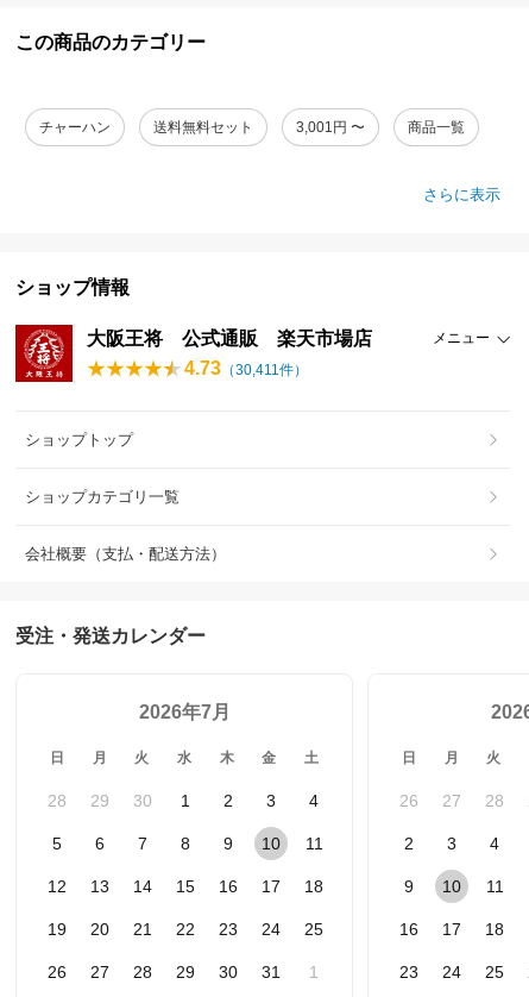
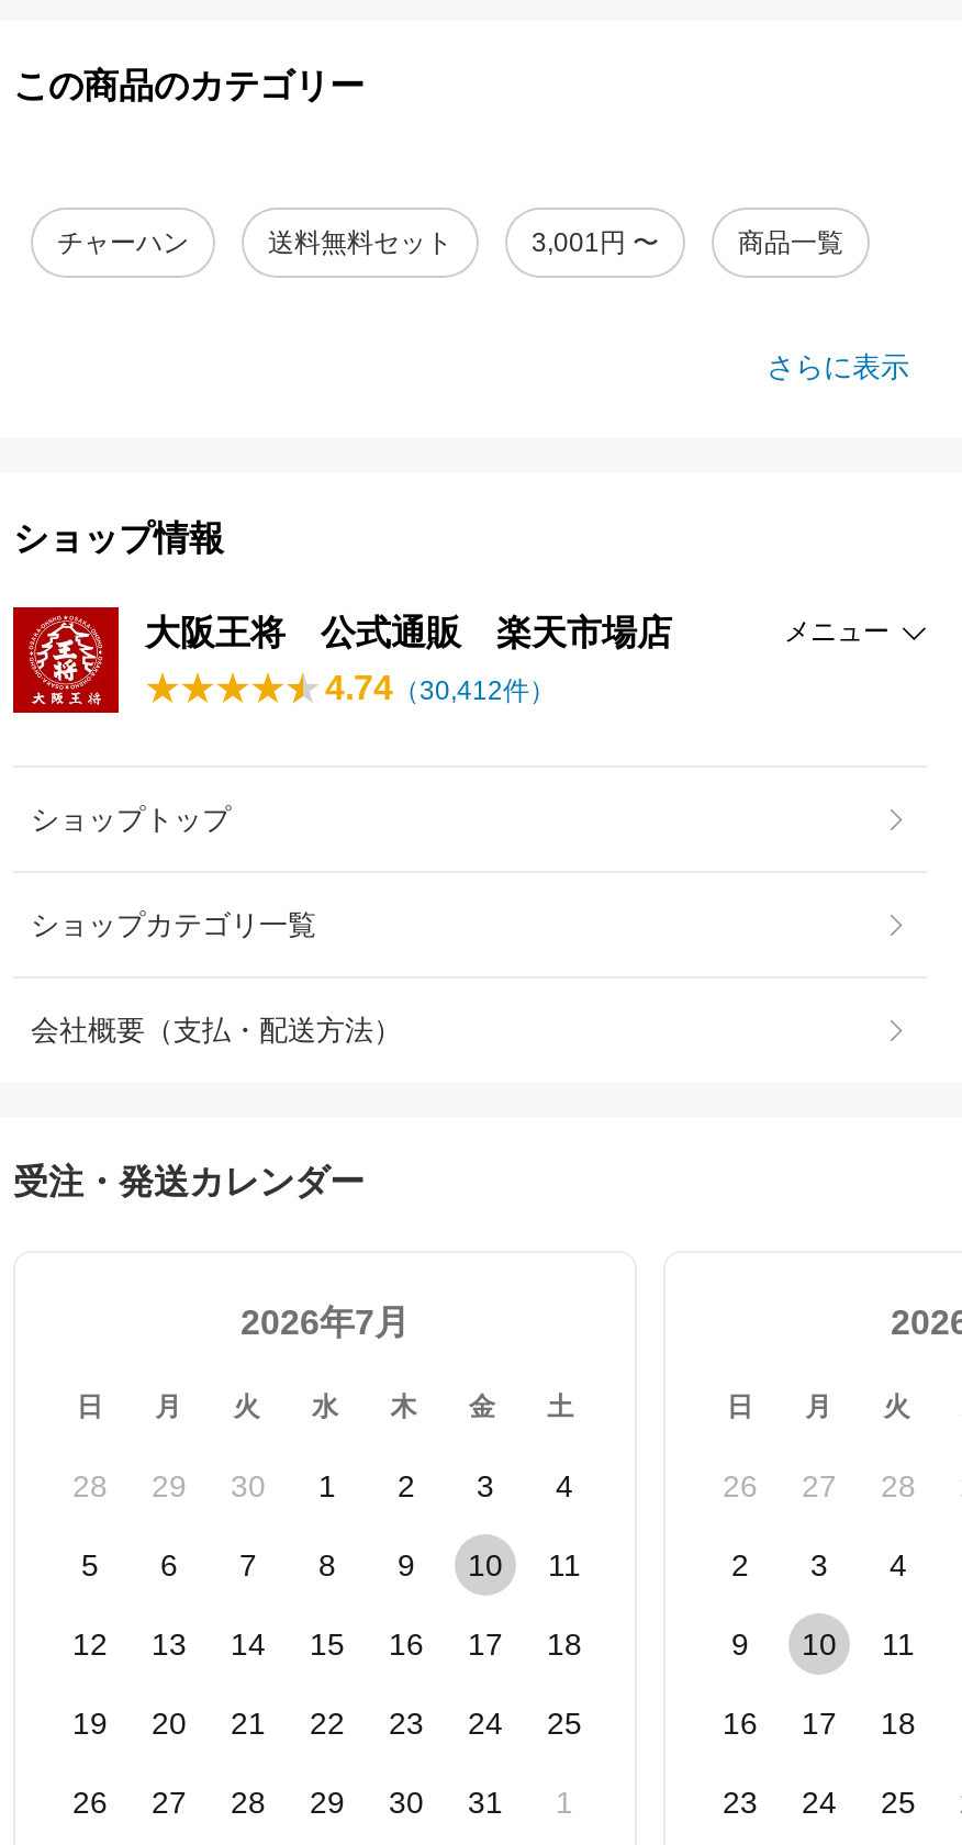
- 4.73（30,411件）
+ 4.74（30,412件）
